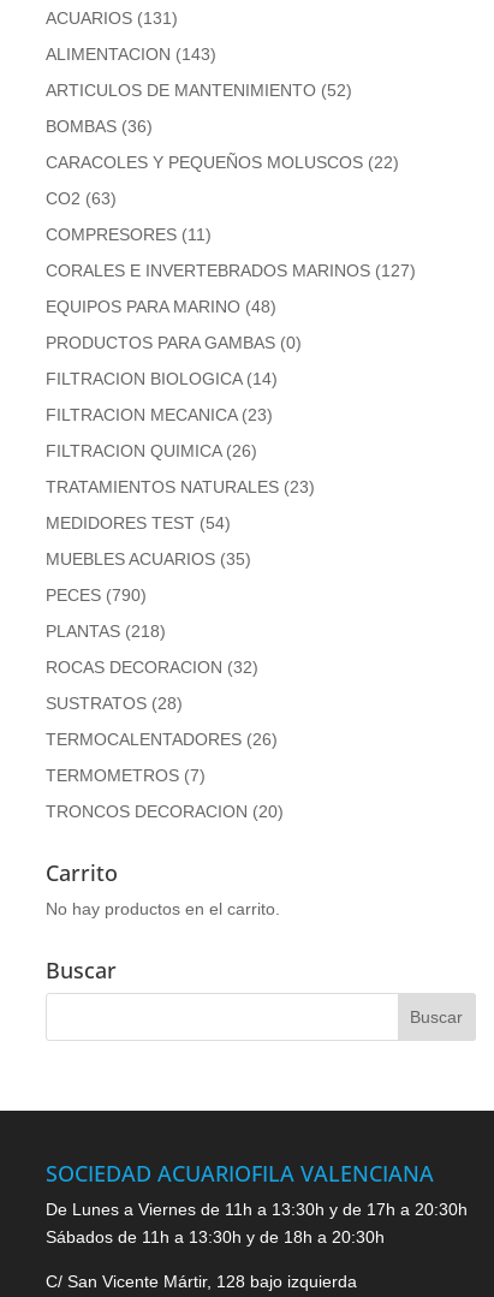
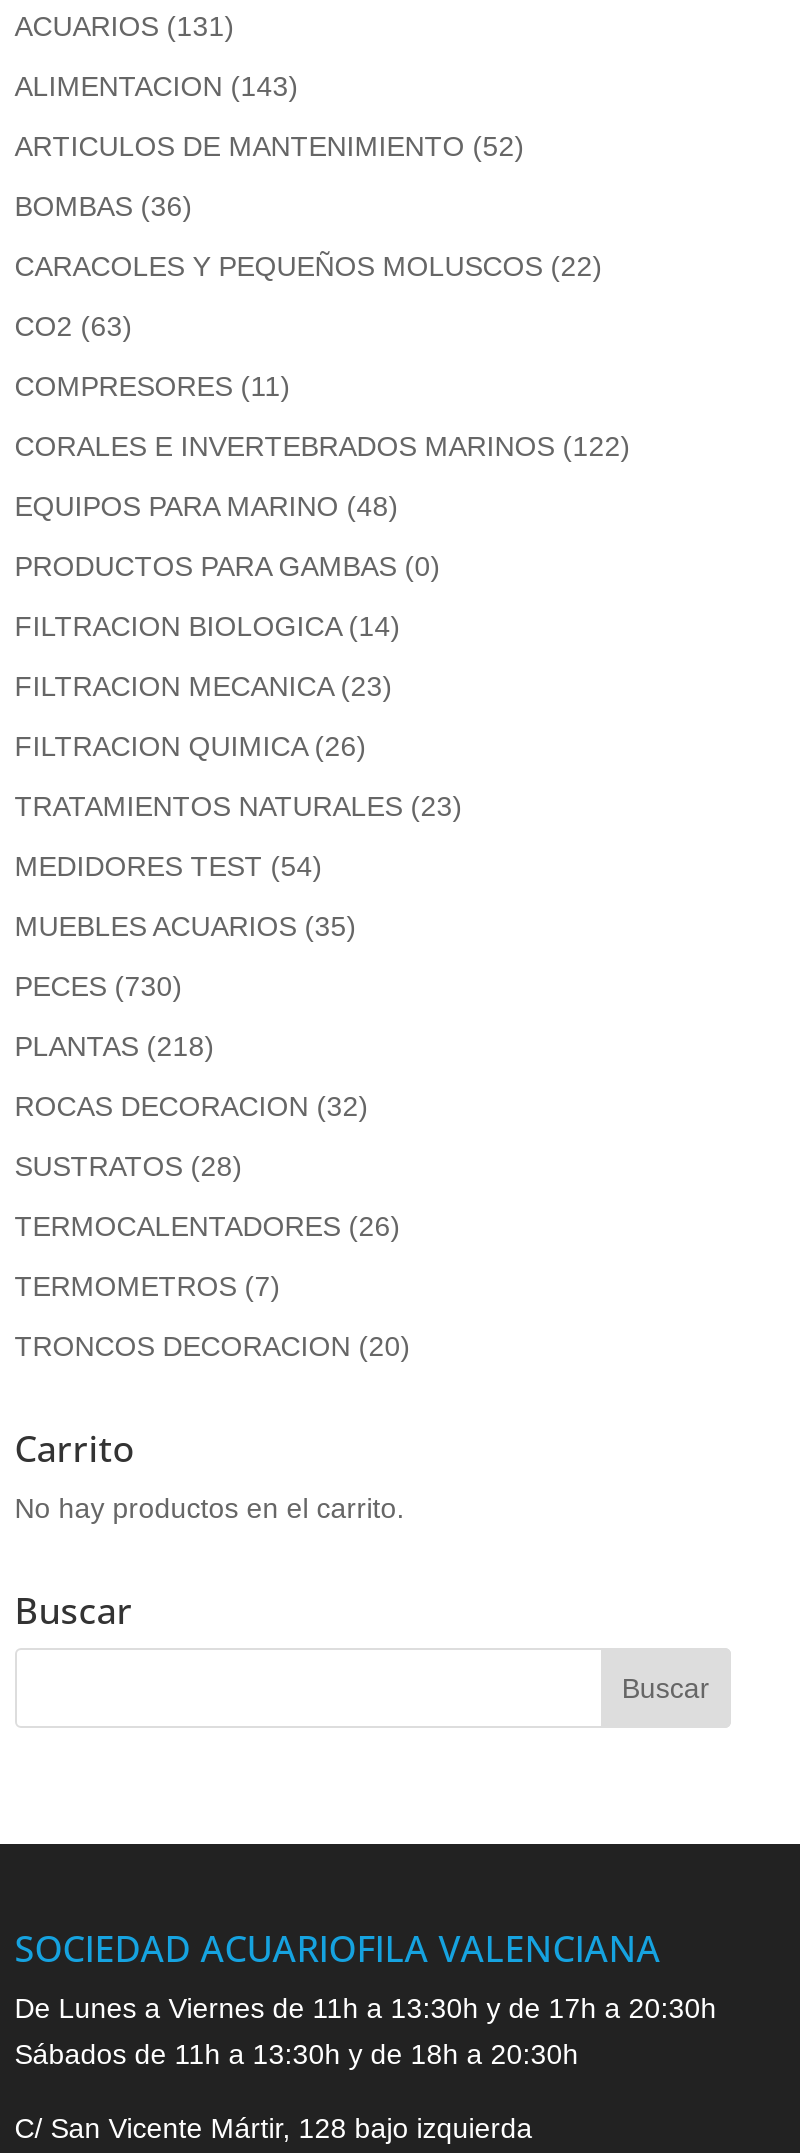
- CORALES E INVERTEBRADOS MARINOS (127)
+ CORALES E INVERTEBRADOS MARINOS (122)

- PECES (790)
+ PECES (730)
